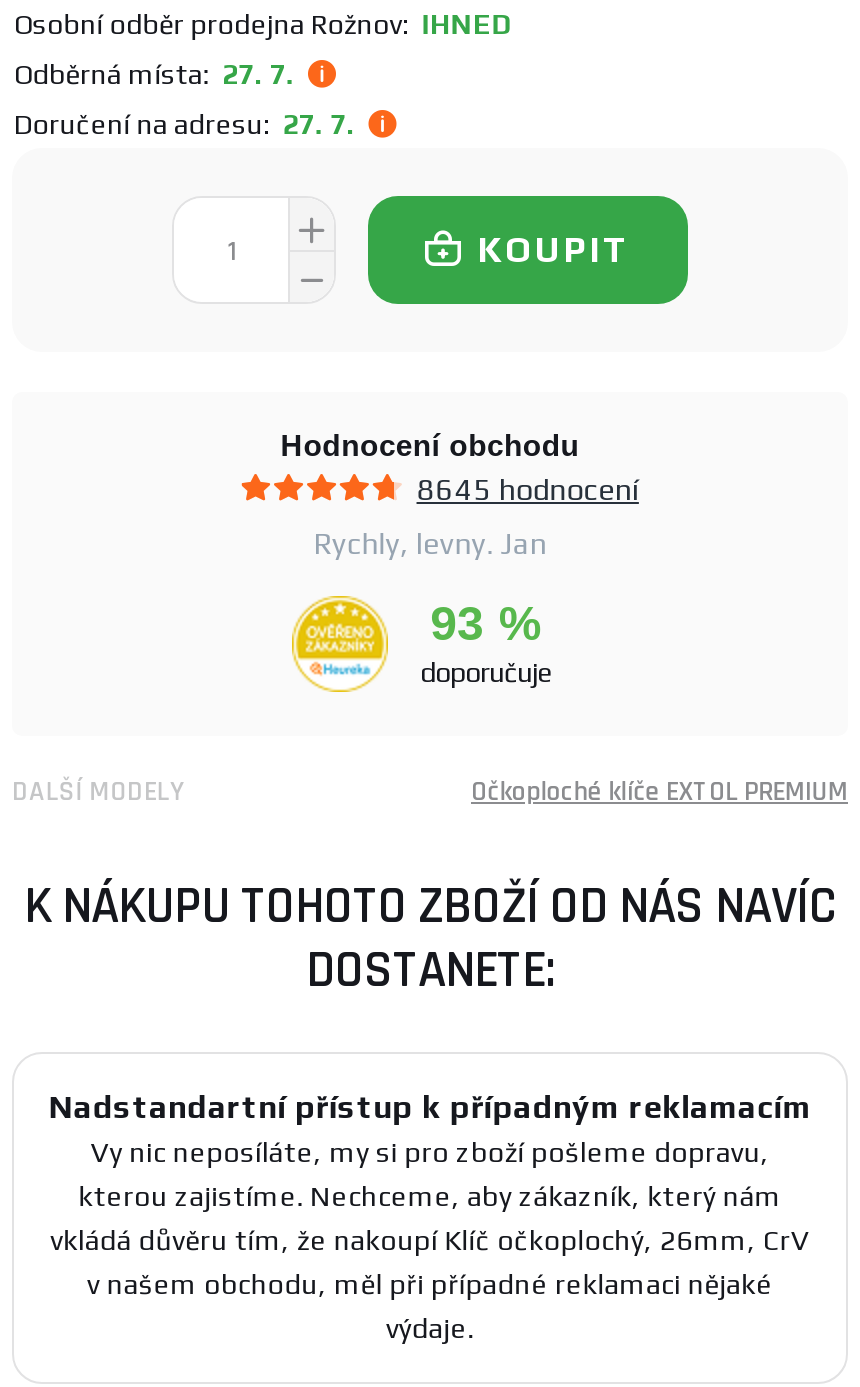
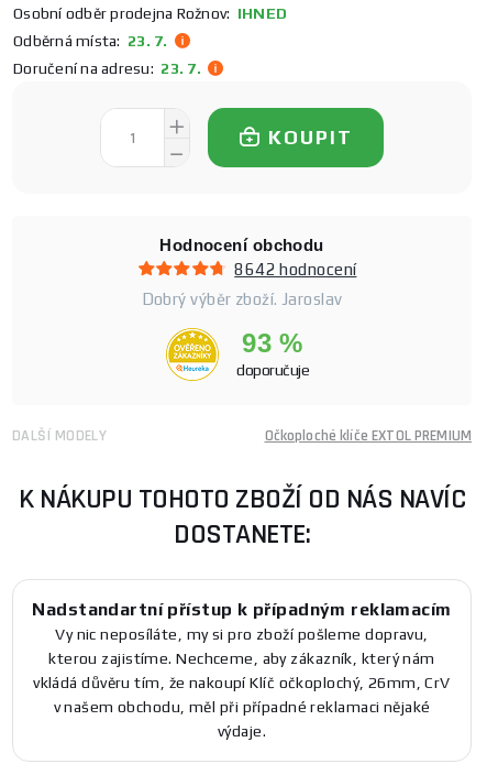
- Odběrná místa: 27. 7.
+ Odběrná místa: 23. 7.

- Doručení na adresu: 27. 7.
+ Doručení na adresu: 23. 7.

- 8645 hodnocení
+ 8642 hodnocení

- Rychly, levny. Jan
+ Dobrý výběr zboží. Jaroslav
